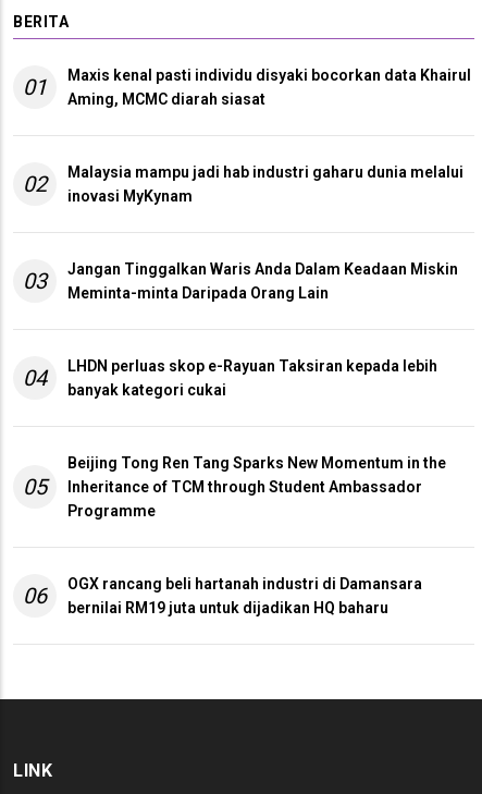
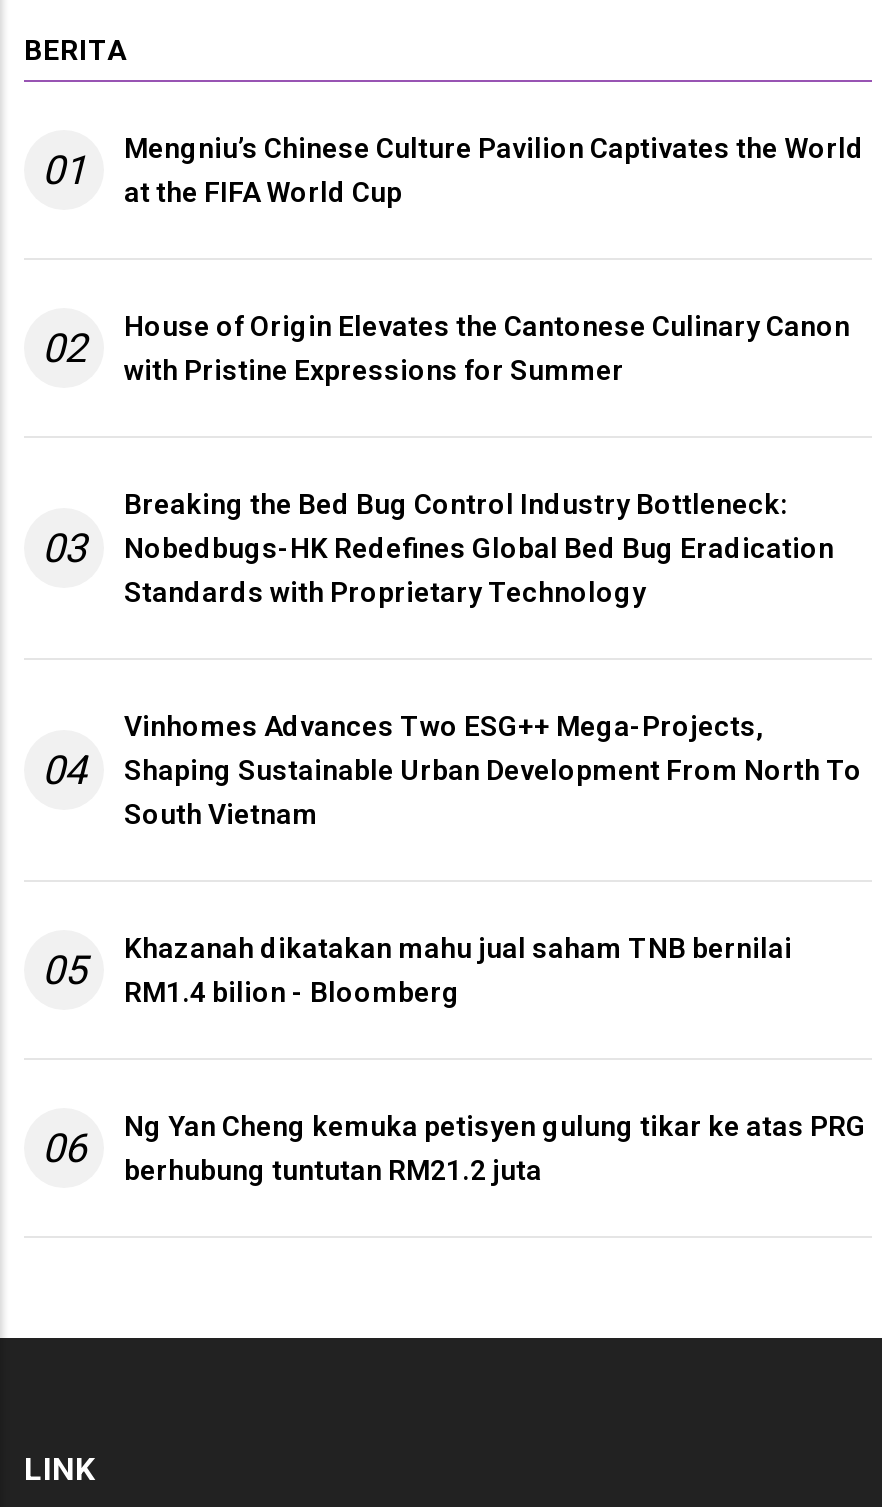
- Maxis kenal pasti individu disyaki bocorkan data Khairul
- Aming, MCMC diarah siasat
+ Mengniu’s Chinese Culture Pavilion Captivates the World
+ at the FIFA World Cup

- Malaysia mampu jadi hab industri gaharu dunia melalui
- inovasi MyKynam
+ House of Origin Elevates the Cantonese Culinary Canon
+ with Pristine Expressions for Summer

- Jangan Tinggalkan Waris Anda Dalam Keadaan Miskin
- Meminta-minta Daripada Orang Lain
+ Breaking the Bed Bug Control Industry Bottleneck:
+ Nobedbugs-HK Redefines Global Bed Bug Eradication
+ Standards with Proprietary Technology

- LHDN perluas skop e-Rayuan Taksiran kepada lebih
- banyak kategori cukai
+ Vinhomes Advances Two ESG++ Mega-Projects,
+ Shaping Sustainable Urban Development From North To
+ South Vietnam

- Beijing Tong Ren Tang Sparks New Momentum in the
- Inheritance of TCM through Student Ambassador
- Programme
+ Khazanah dikatakan mahu jual saham TNB bernilai
+ RM1.4 bilion - Bloomberg

- OGX rancang beli hartanah industri di Damansara
- bernilai RM19 juta untuk dijadikan HQ baharu
+ Ng Yan Cheng kemuka petisyen gulung tikar ke atas PRG
+ berhubung tuntutan RM21.2 juta
